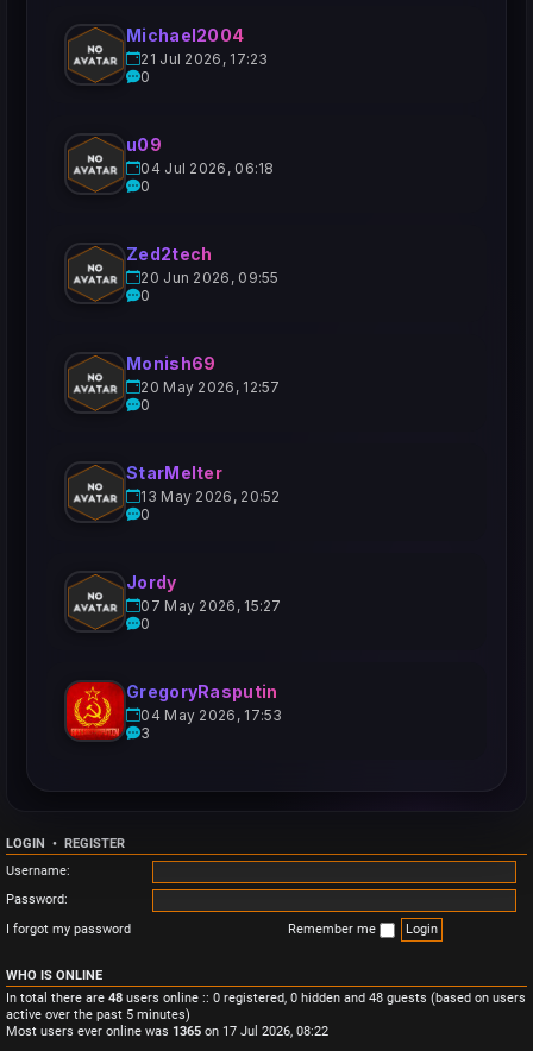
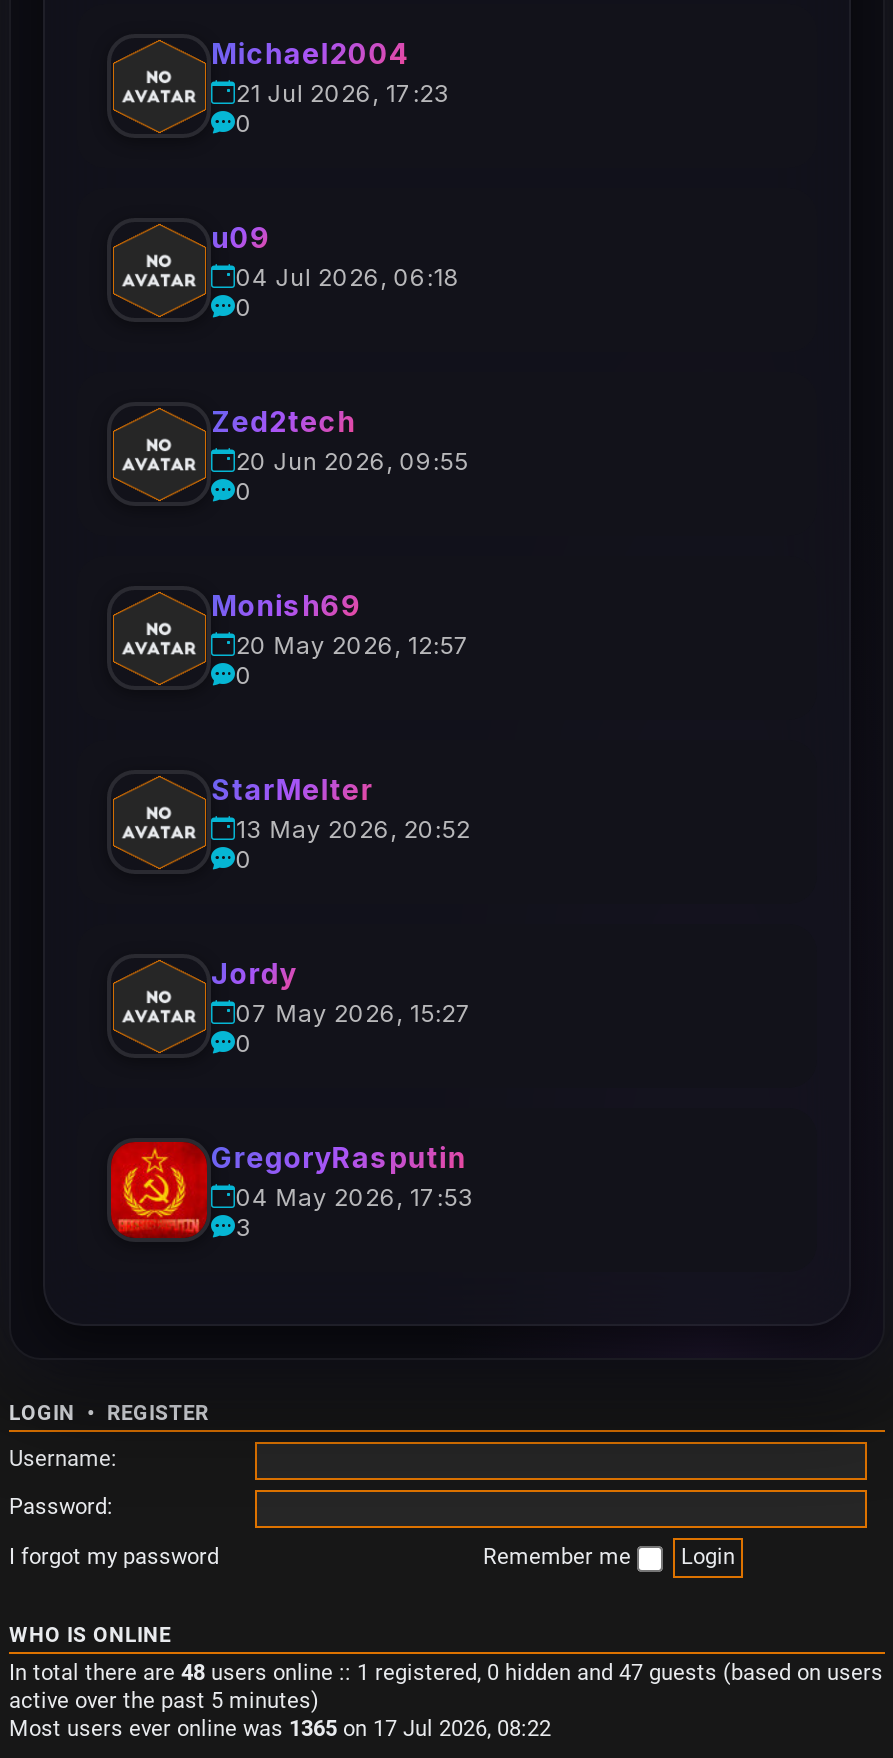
- In total there are 48 users online :: 0 registered, 0 hidden and 48 guests (based on users
+ In total there are 48 users online :: 1 registered, 0 hidden and 47 guests (based on users
